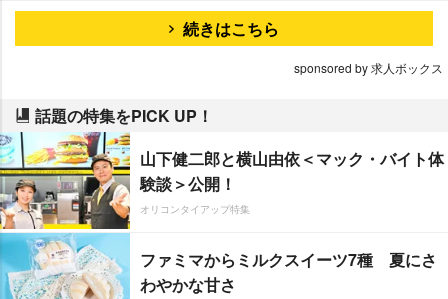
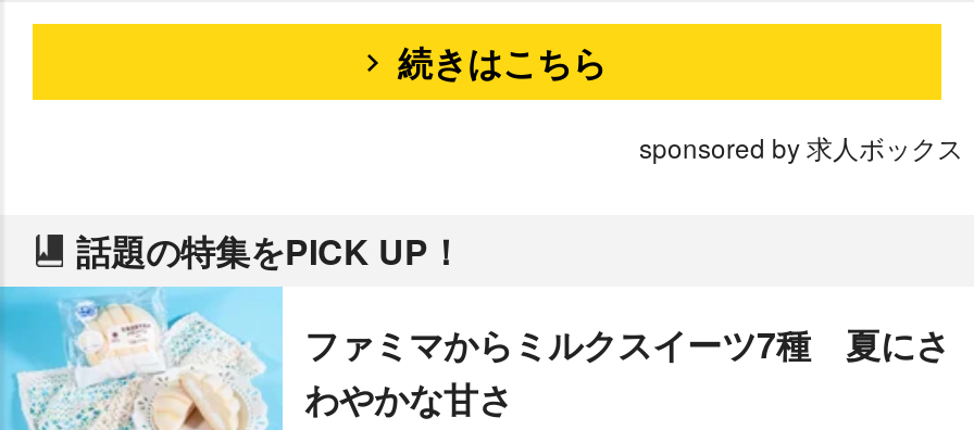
- [image]
- 山下健二郎と横山由依＜マック・バイト体
- 験談＞公開！
- オリコンタイアップ特集
